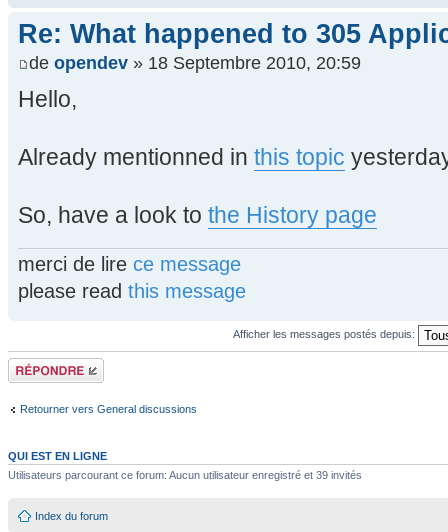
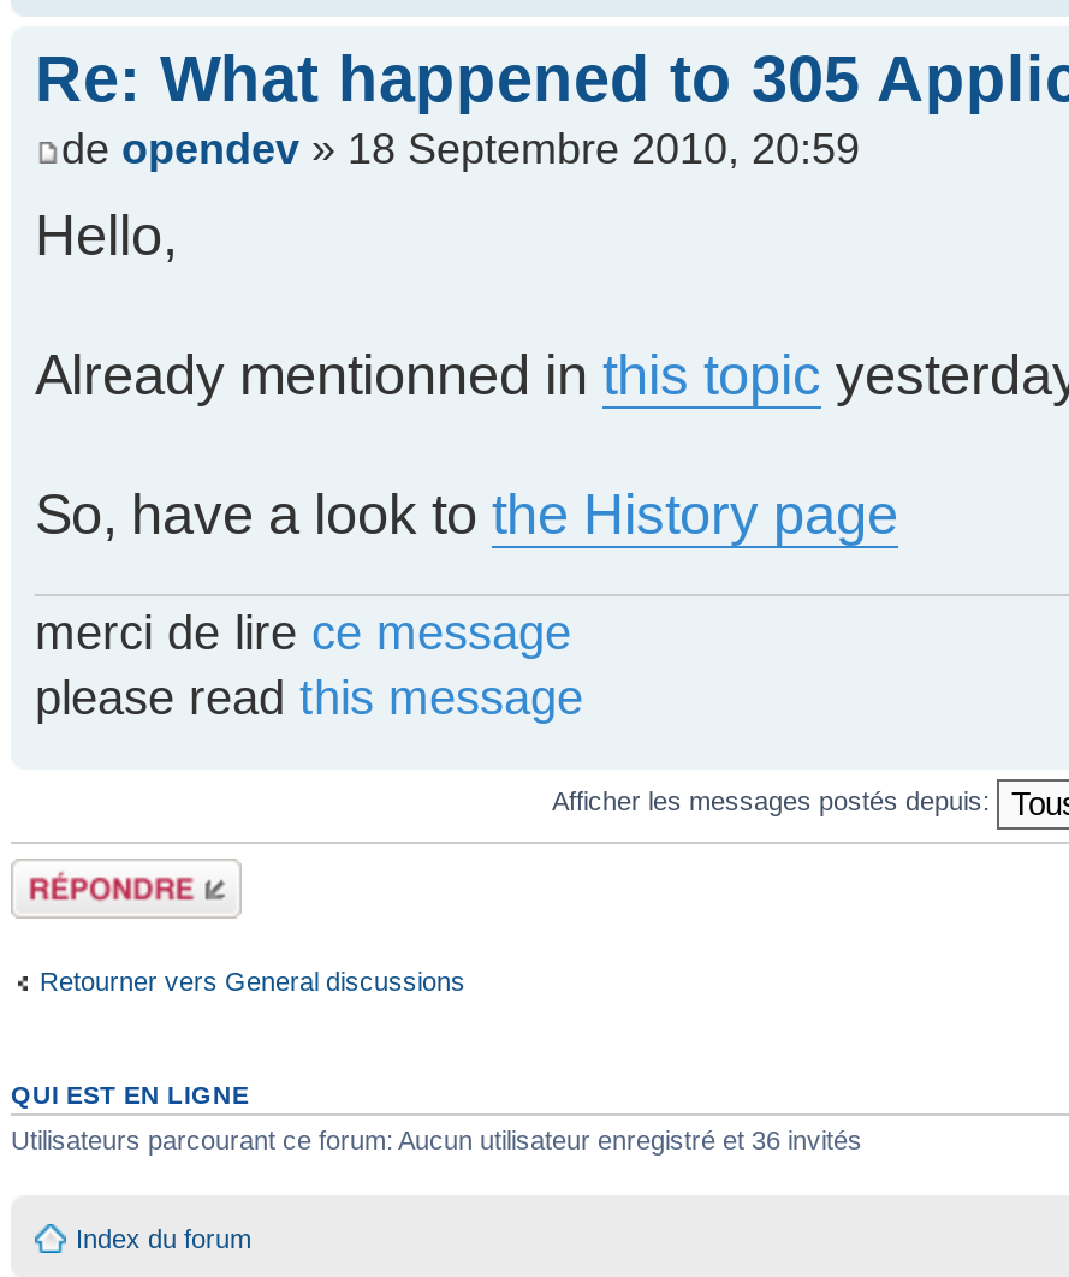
- Utilisateurs parcourant ce forum: Aucun utilisateur enregistré et 39 invités
+ Utilisateurs parcourant ce forum: Aucun utilisateur enregistré et 36 invités
